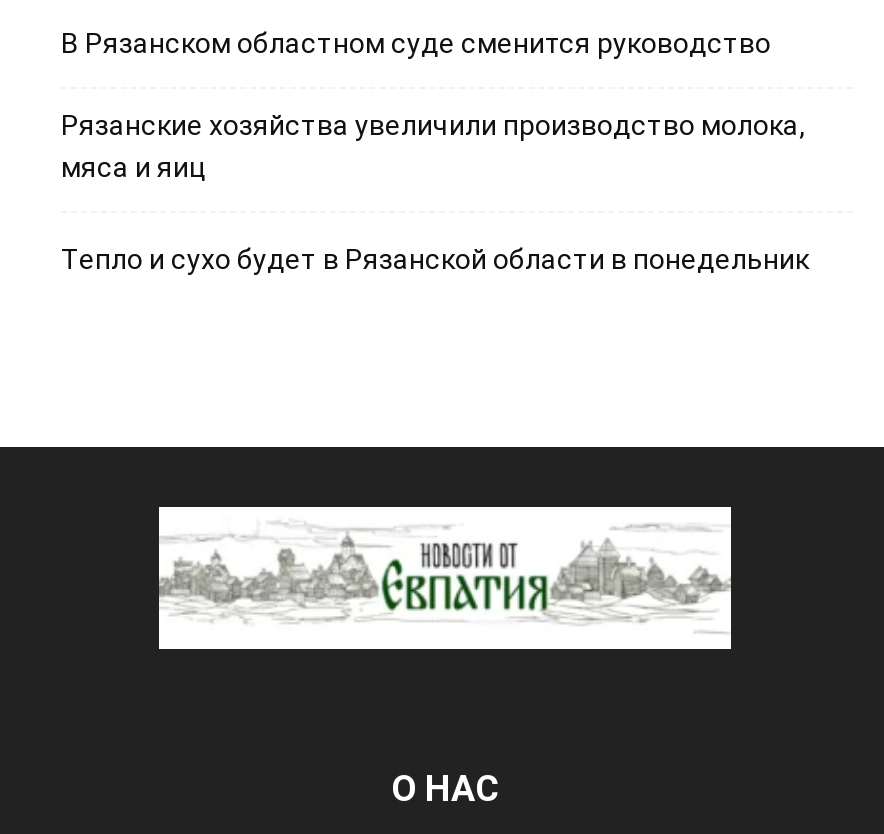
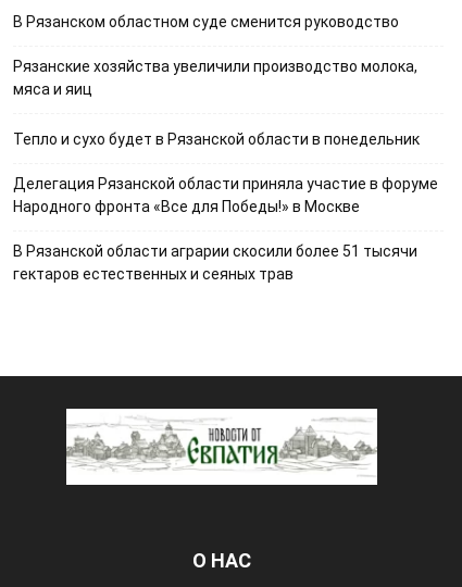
+ Делегация Рязанской области приняла участие в форуме
+ Народного фронта «Все для Победы!» в Москве
+ В Рязанской области аграрии скосили более 51 тысячи
+ гектаров естественных и сеяных трав
